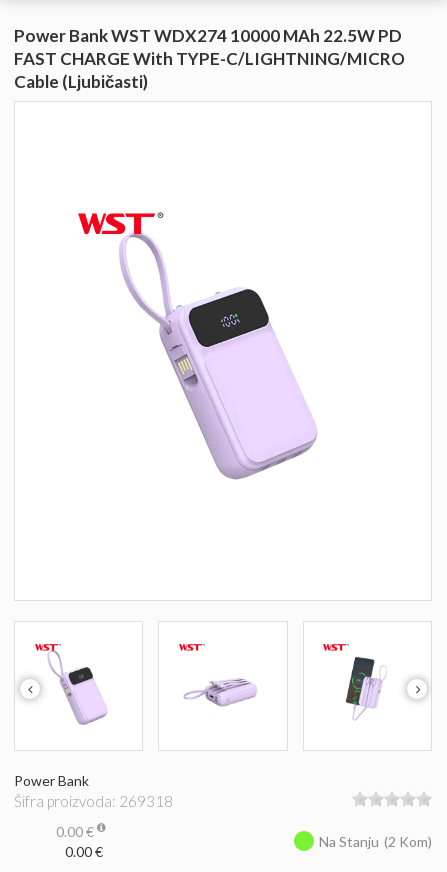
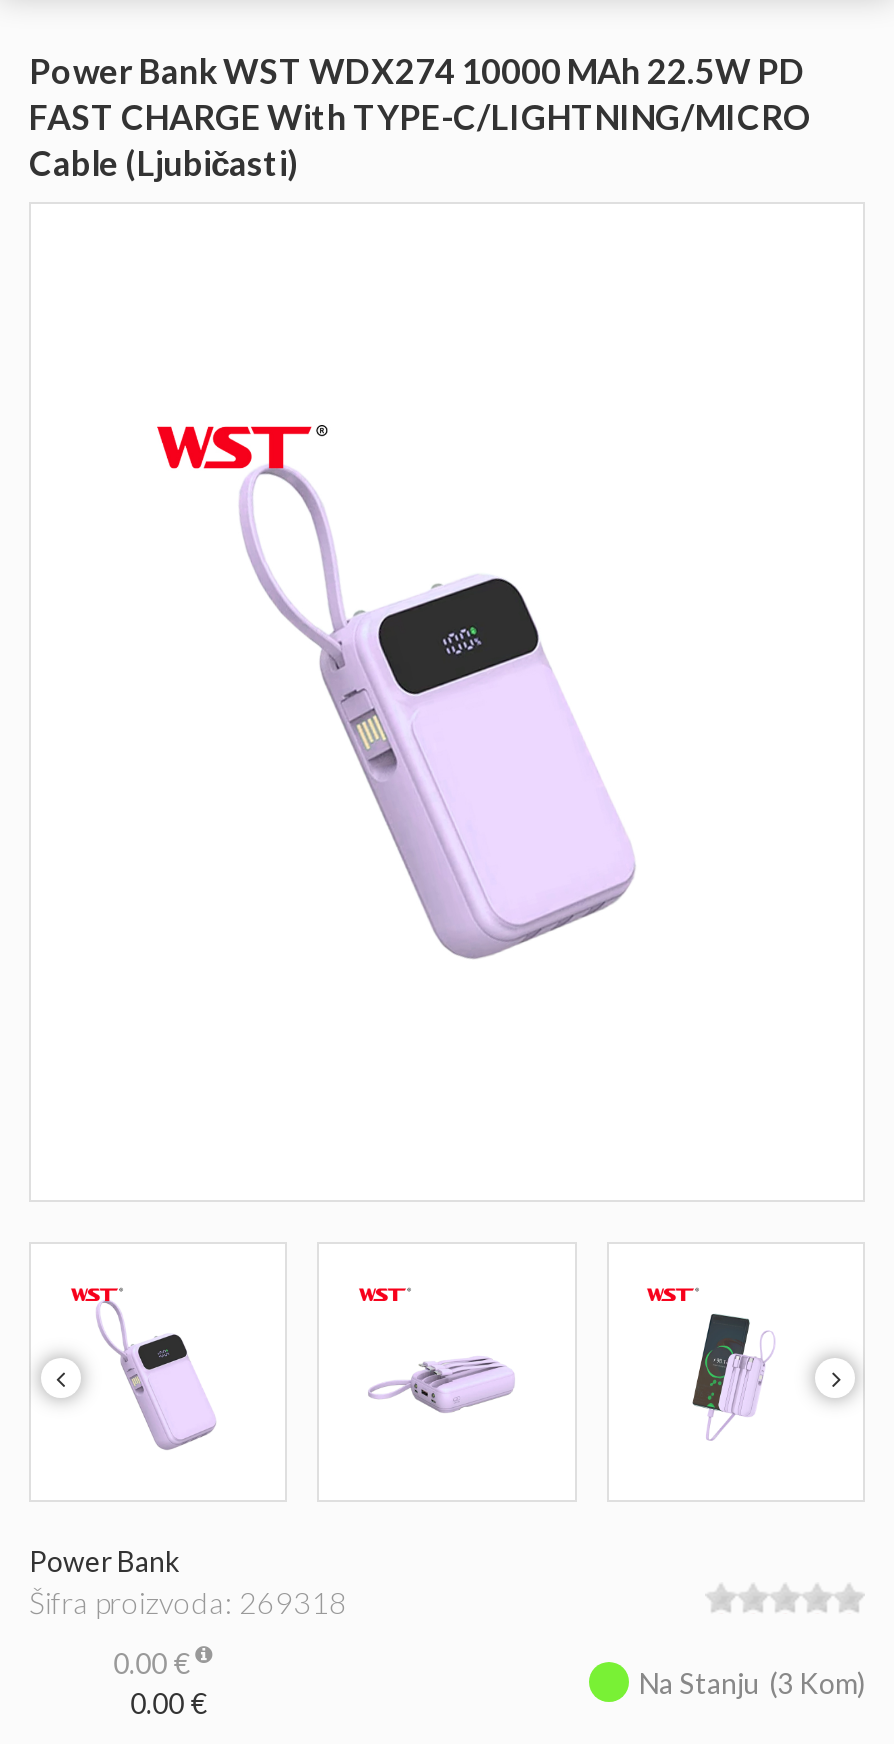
- Na Stanju (2 Kom)
+ Na Stanju (3 Kom)
